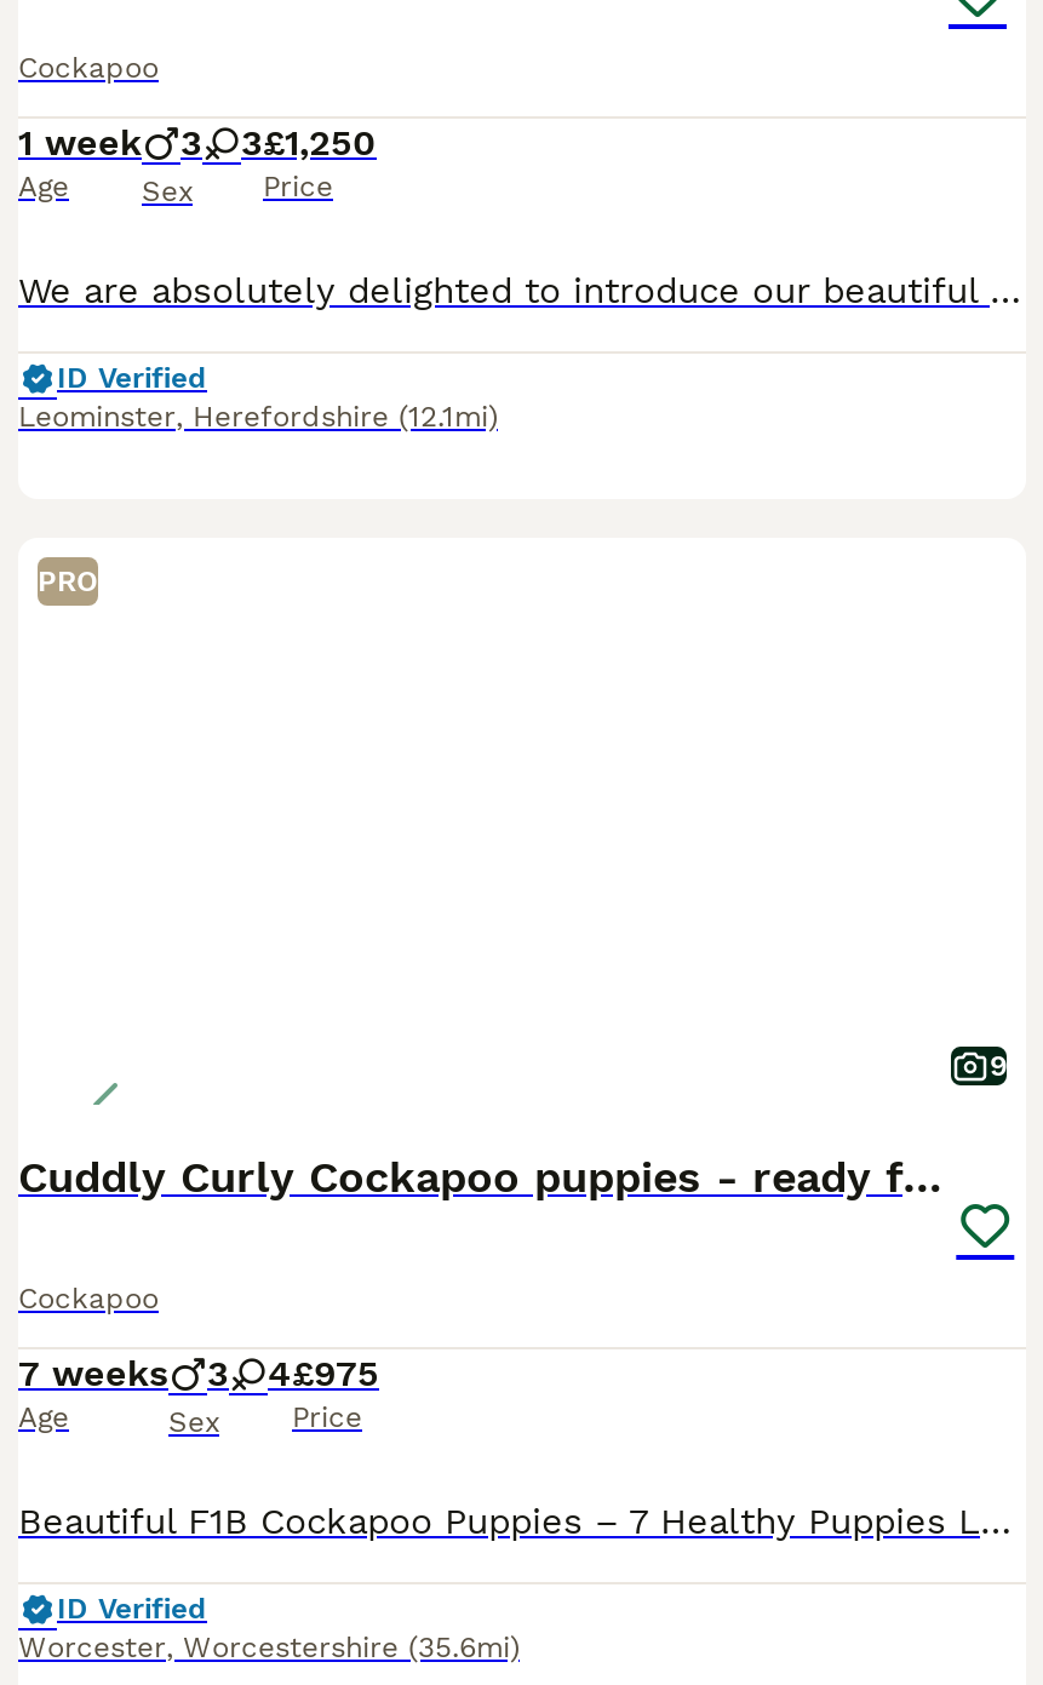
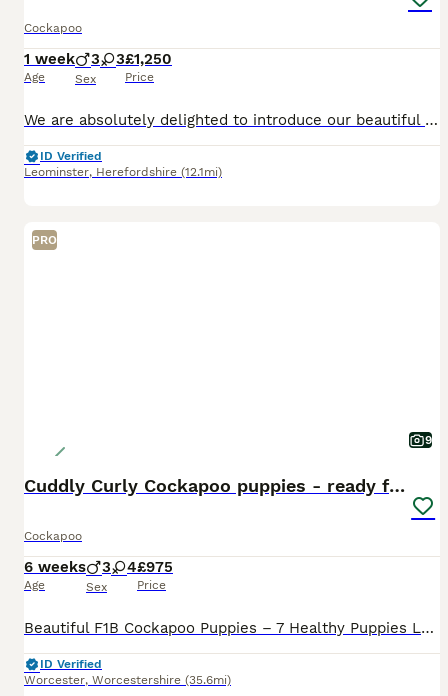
- 7 weeks 3 4 £975
+ 6 weeks 3 4 £975
